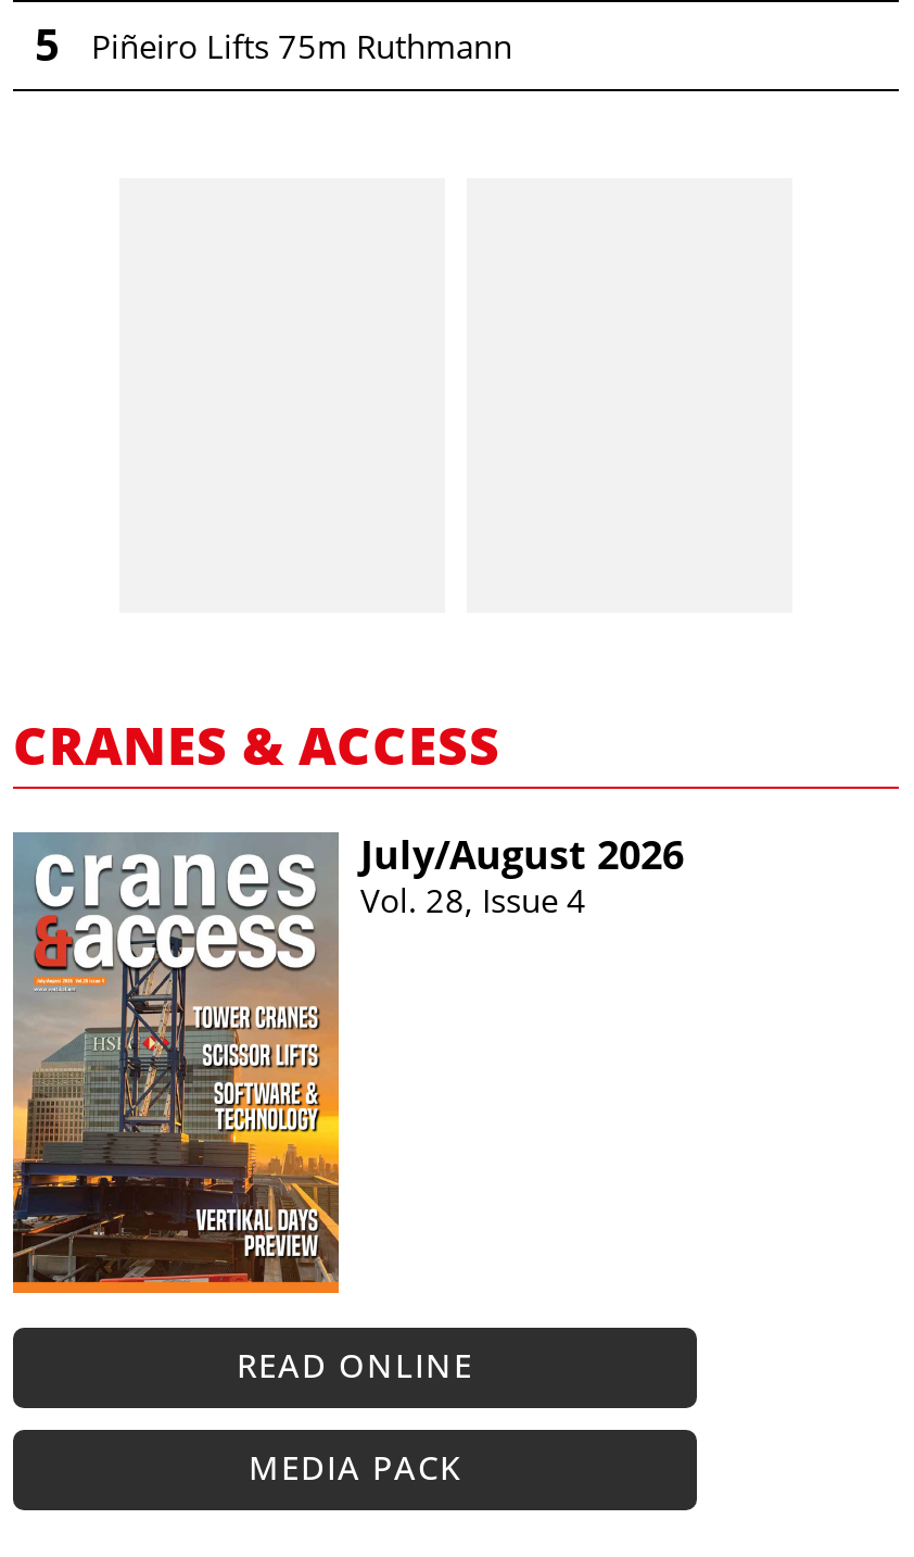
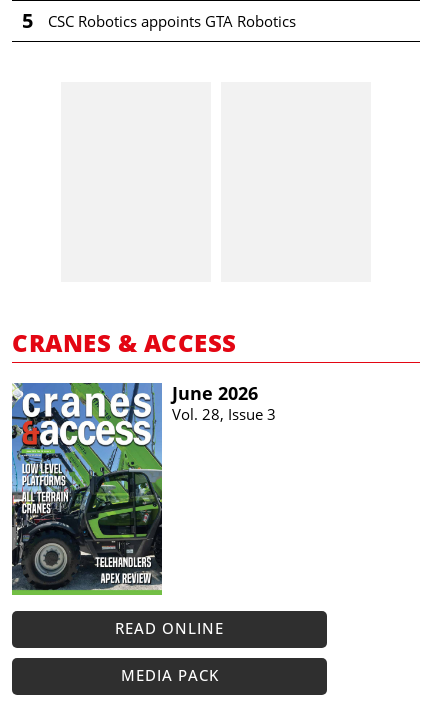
- Piñeiro Lifts 75m Ruthmann
+ CSC Robotics appoints GTA Robotics

- [image]
- July/August 2026
- Vol. 28, Issue 4
+ [image]
+ June 2026
+ Vol. 28, Issue 3
